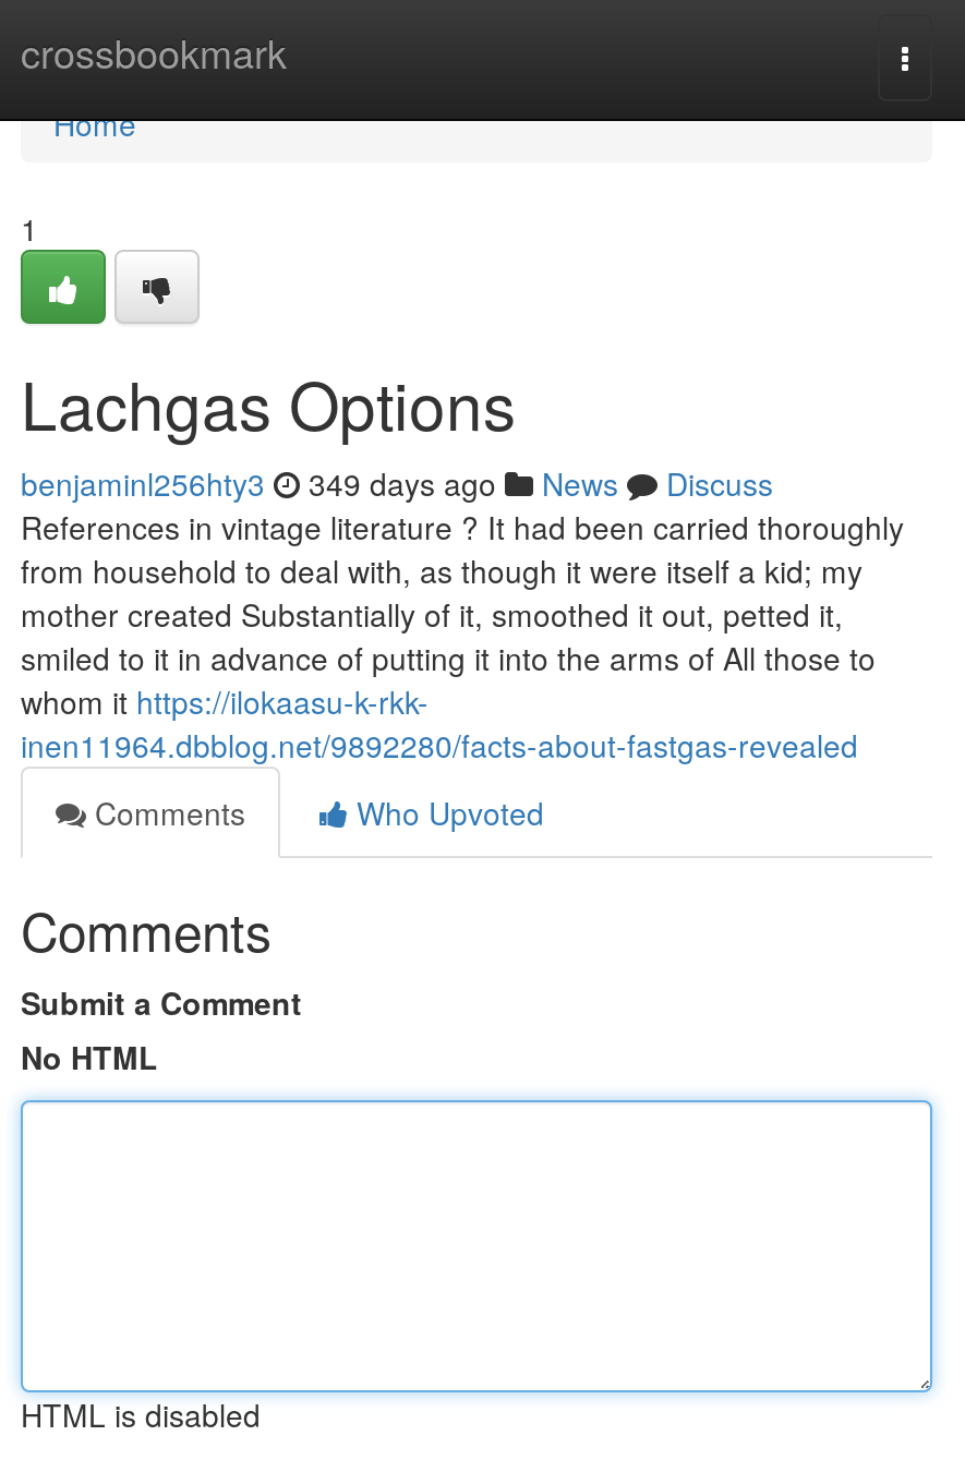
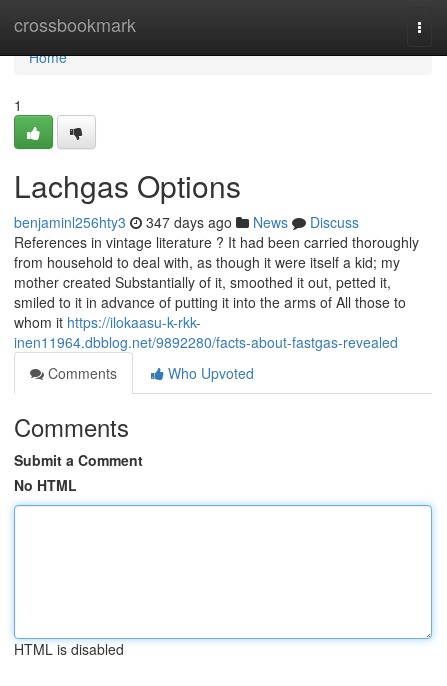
- benjaminl256hty3 349 days ago News Discuss
+ benjaminl256hty3 347 days ago News Discuss
